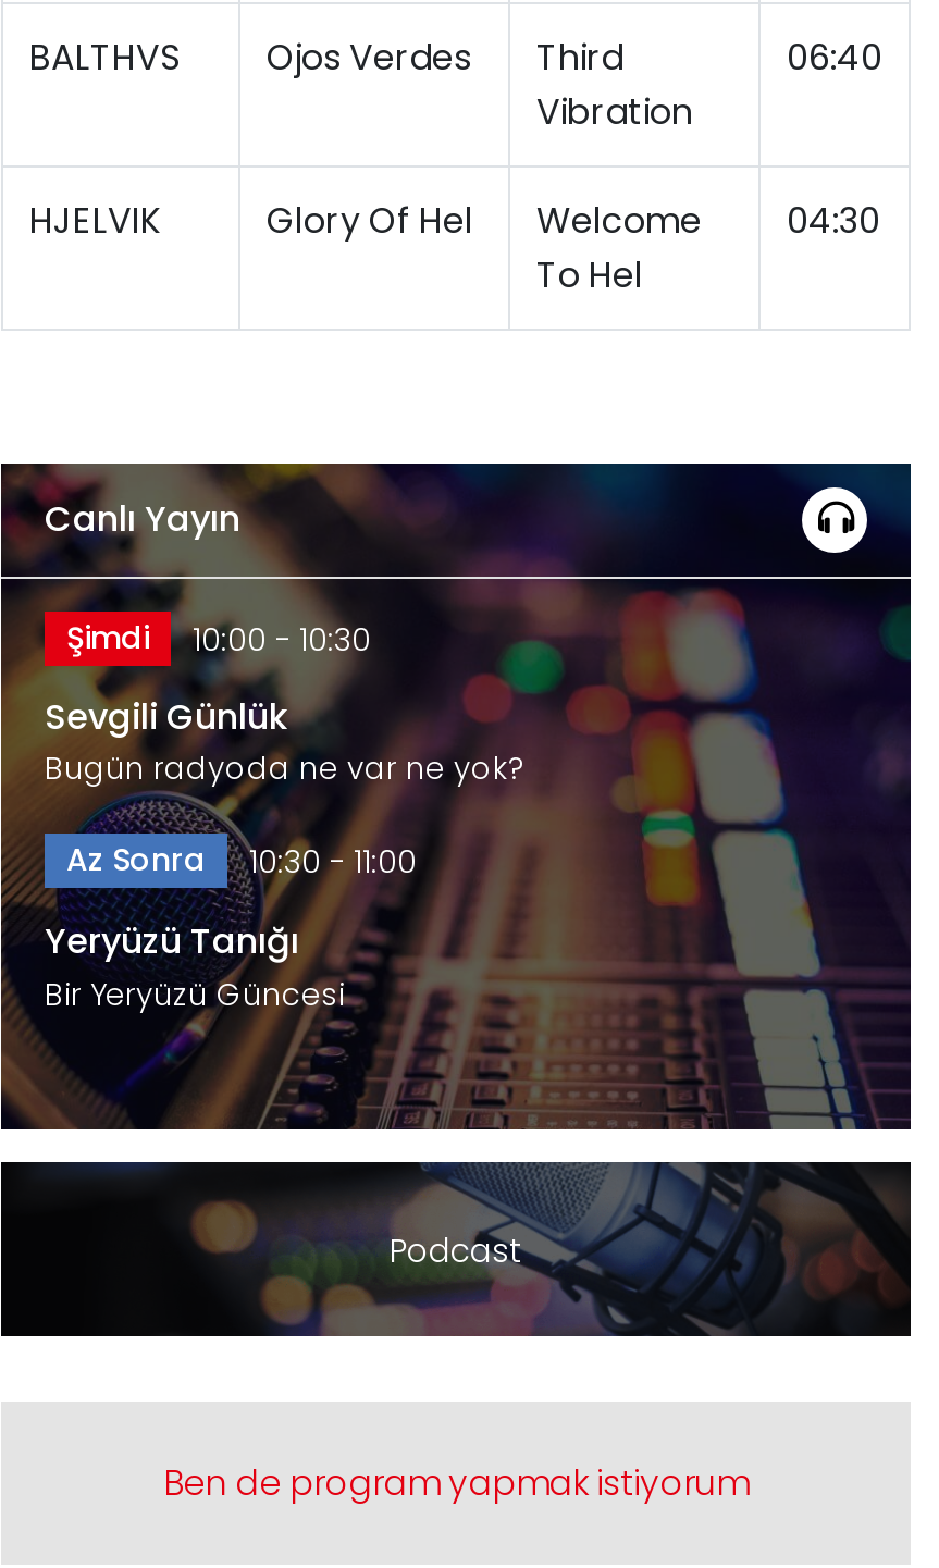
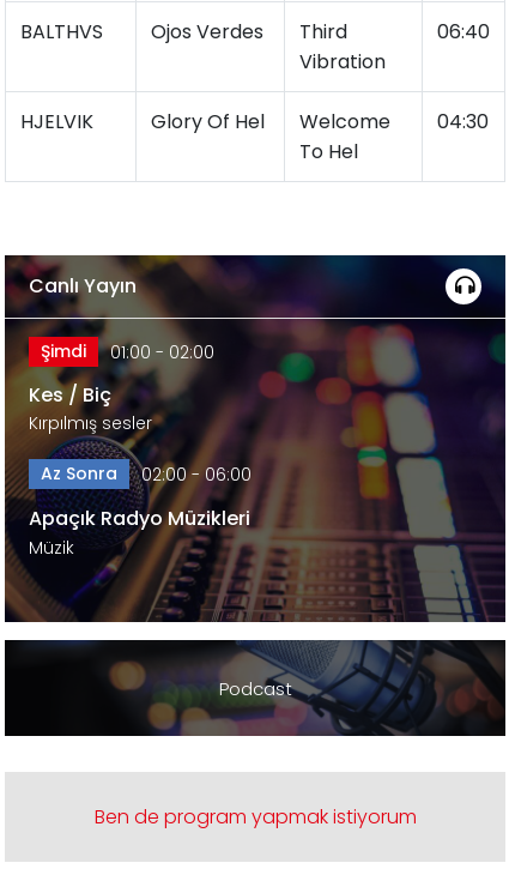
- Şimdi 10:00 - 10:30
+ Şimdi 01:00 - 02:00

- Sevgili Günlük
- Bugün radyoda ne var ne yok?
+ Kes / Biç
+ Kırpılmış sesler

- Az Sonra 10:30 - 11:00
+ Az Sonra 02:00 - 06:00

- Yeryüzü Tanığı
- Bir Yeryüzü Güncesi
+ Apaçık Radyo Müzikleri
+ Müzik
